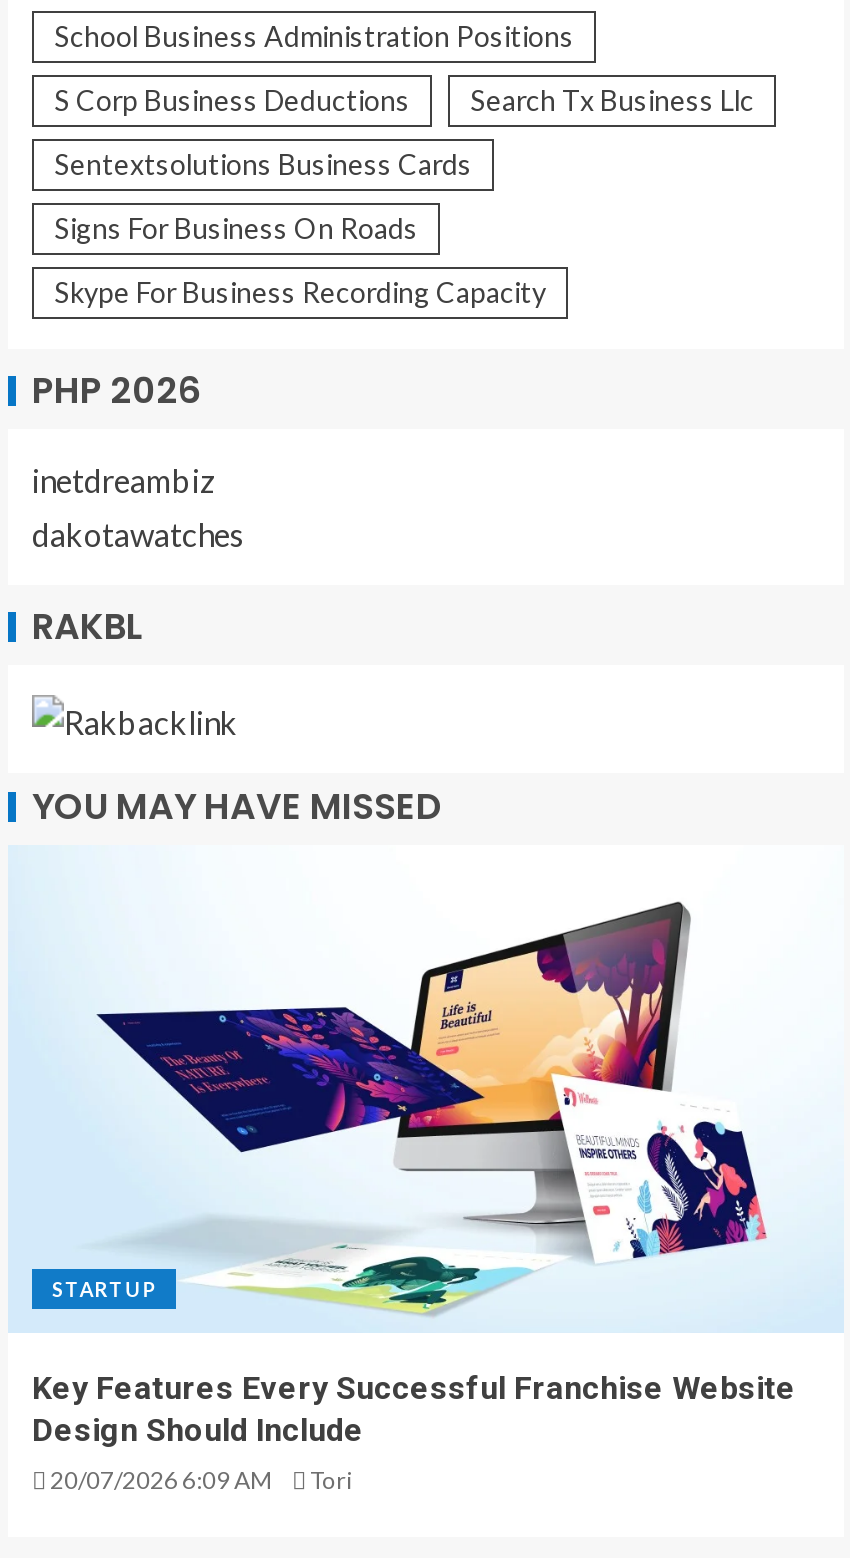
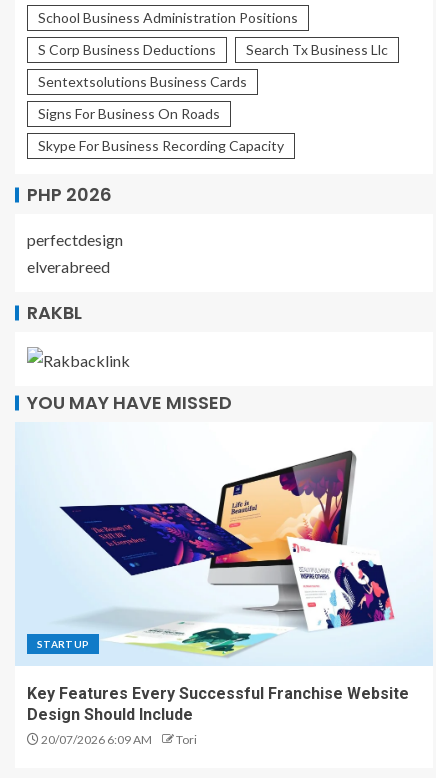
- inetdreambiz
- dakotawatches
+ perfectdesign
+ elverabreed
